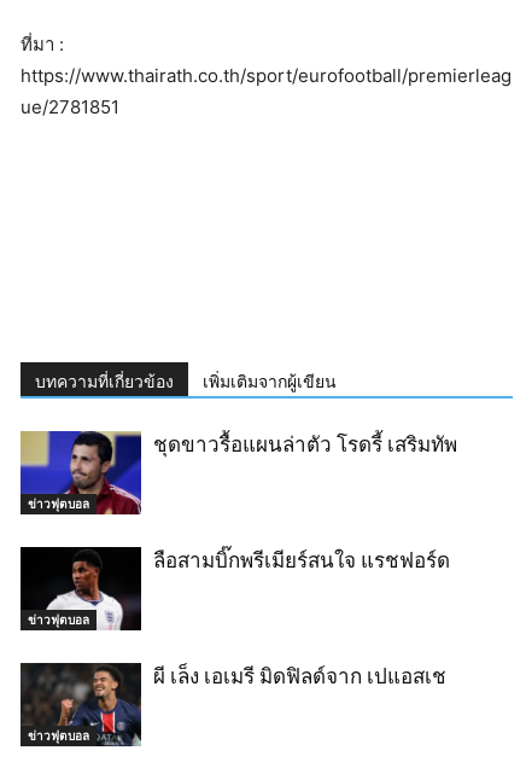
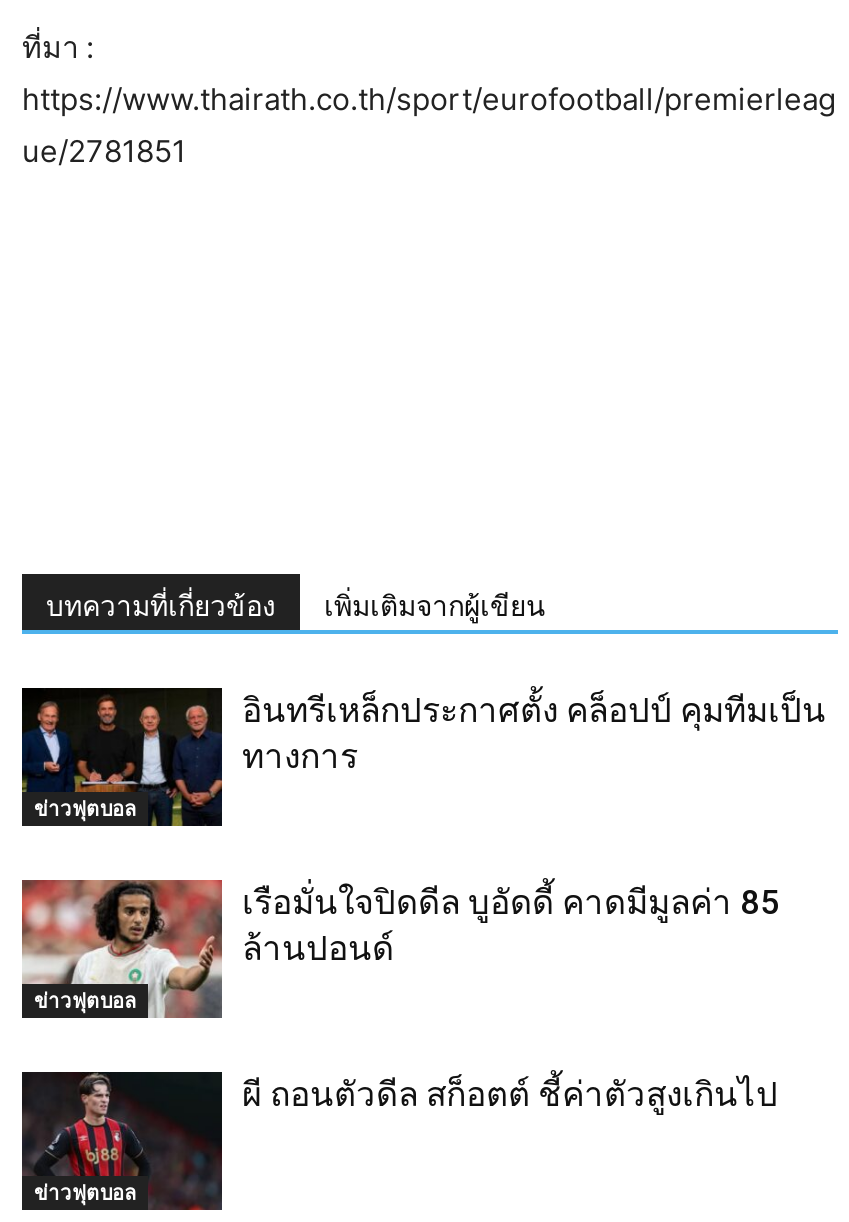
- [image]
- ชุดขาวรื้อแผนล่าตัว โรดรี้ เสริมทัพ
+ [image]
+ อินทรีเหล็กประกาศตั้ง คล็อปป์ คุมทีมเป็น
+ ทางการ

- [image]
- ลือสามบิ๊กพรีเมียร์สนใจ แรชฟอร์ด
+ [image]
+ เรือมั่นใจปิดดีล บูอัดดี้ คาดมีมูลค่า 85
+ ล้านปอนด์

- [image]
- ผี เล็ง เอเมรี มิดฟิลด์จาก เปแอสเช
+ [image]
+ ผี ถอนตัวดีล สก็อตต์ ชี้ค่าตัวสูงเกินไป
